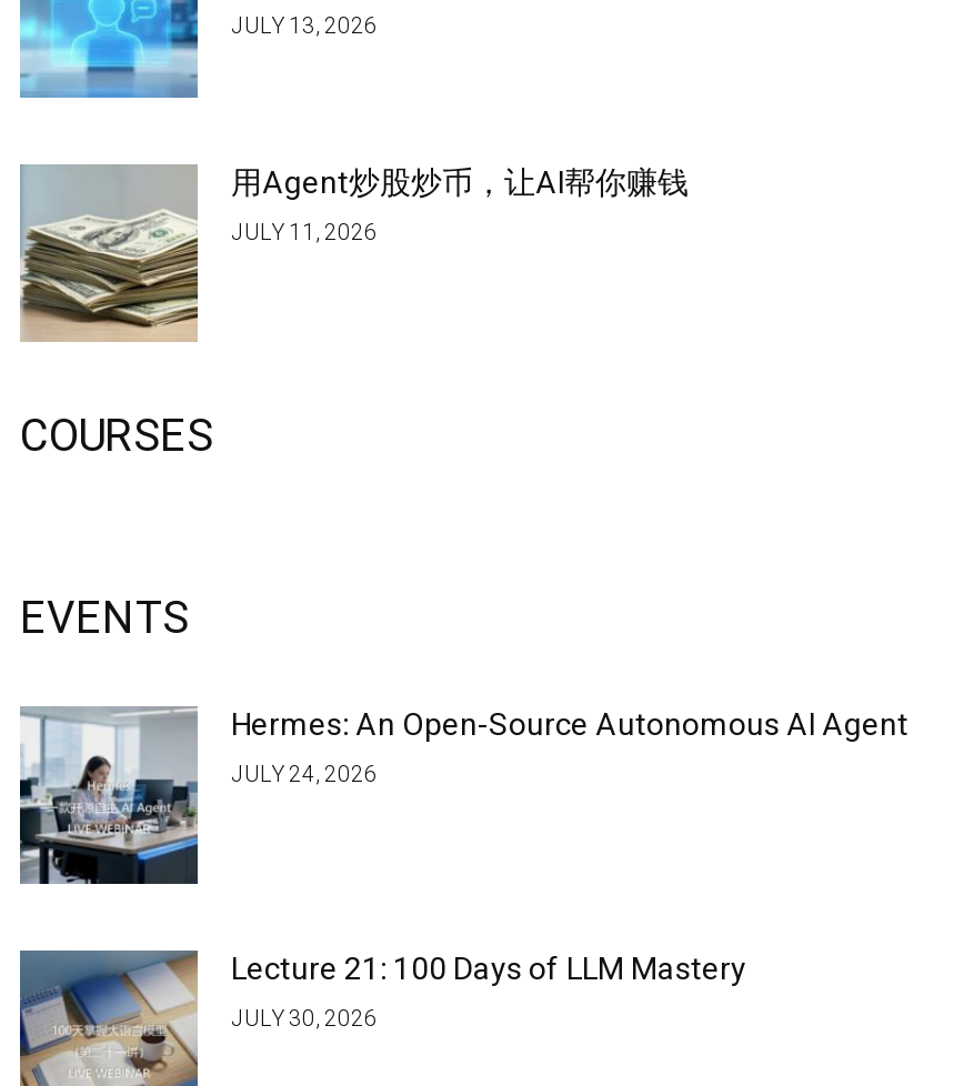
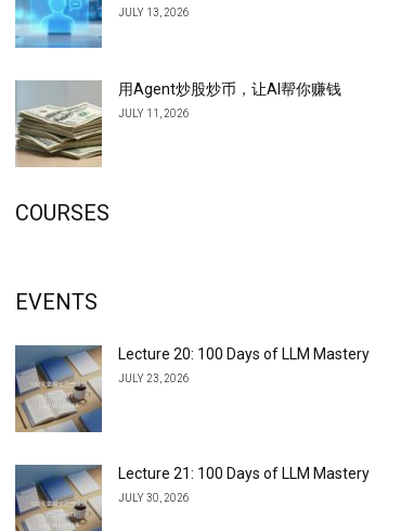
- [image]
- Hermes: An Open-Source Autonomous AI Agent
+ [image]
+ Lecture 20: 100 Days of LLM Mastery

- JULY 24, 2026
+ JULY 23, 2026
